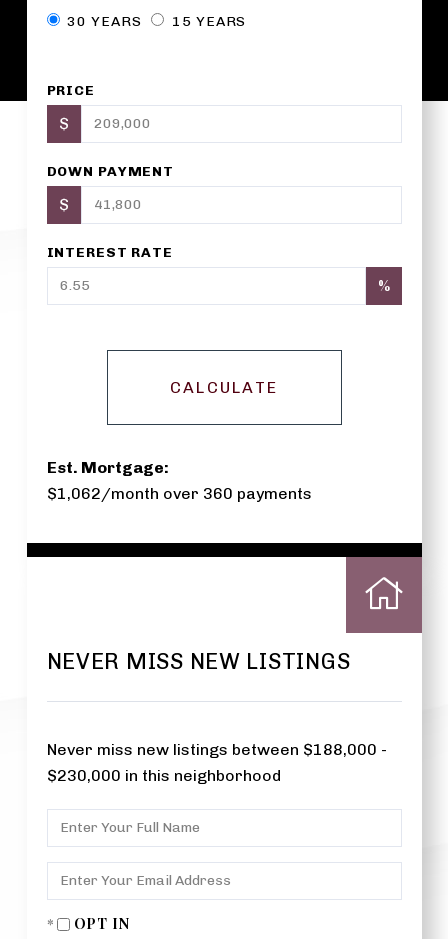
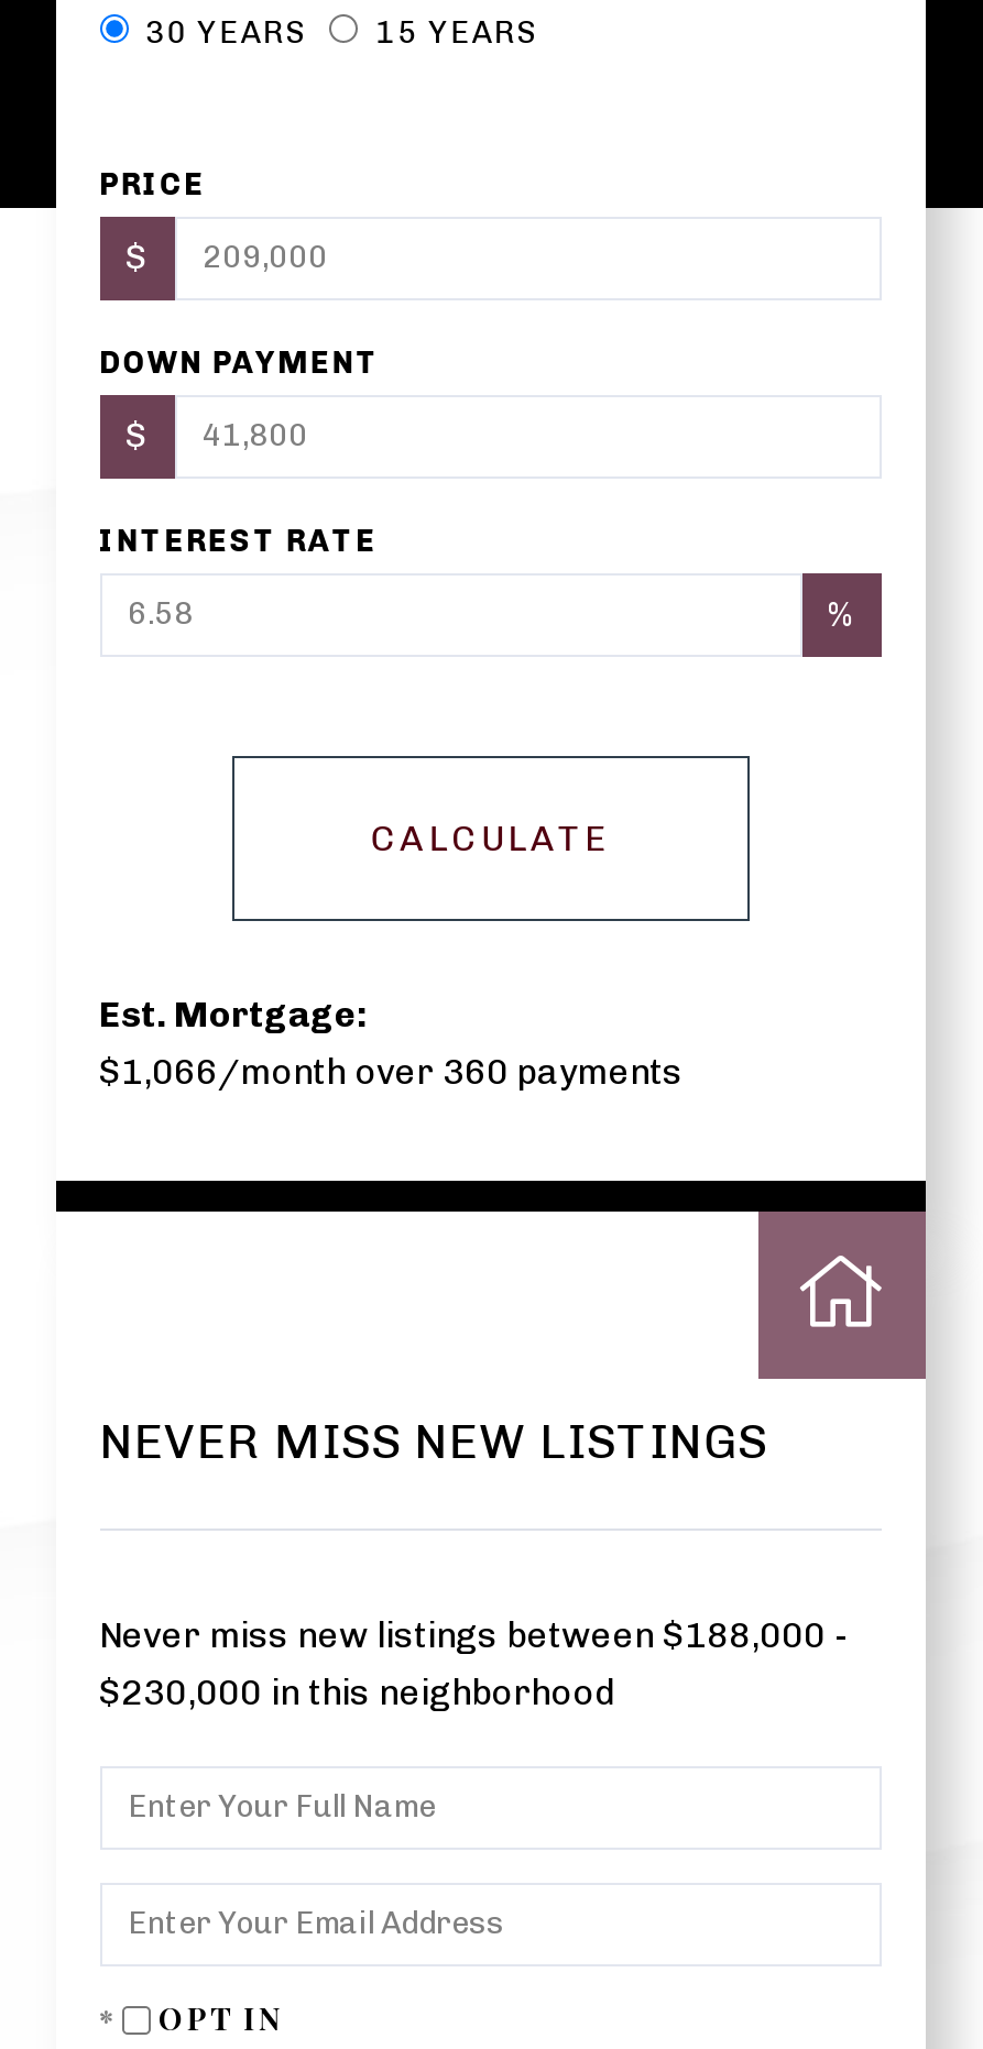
- $1,062 /month over 360 payments
+ $1,066 /month over 360 payments
